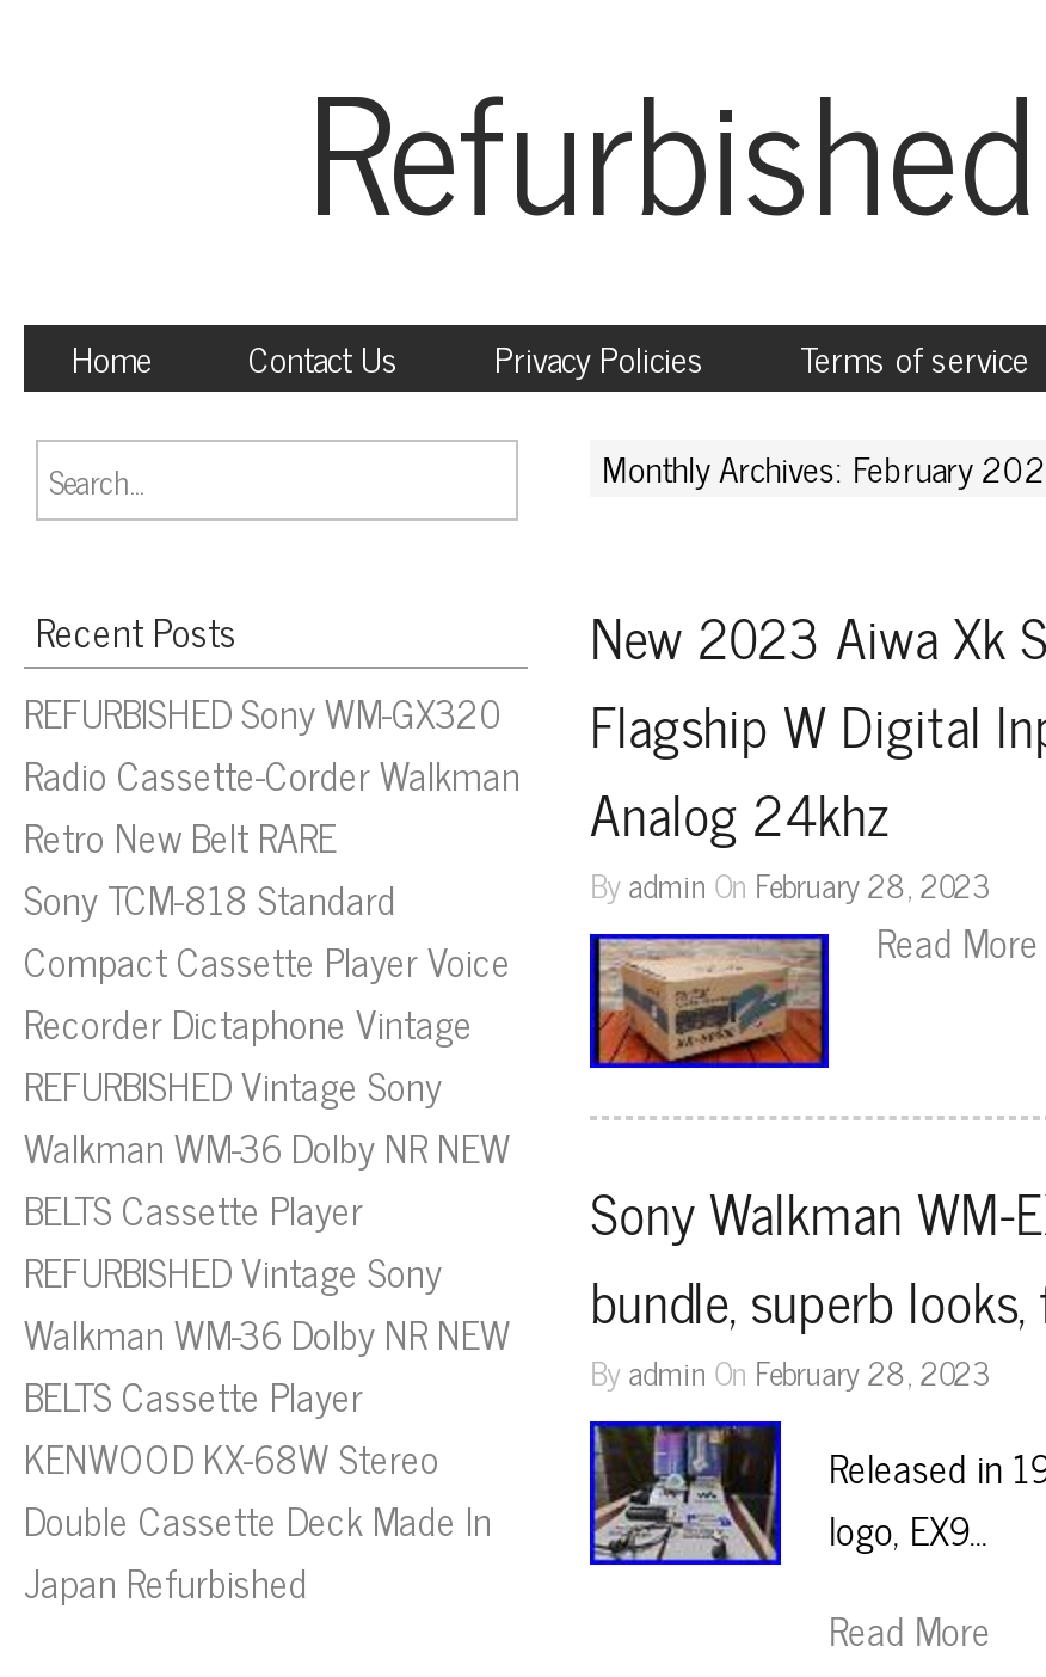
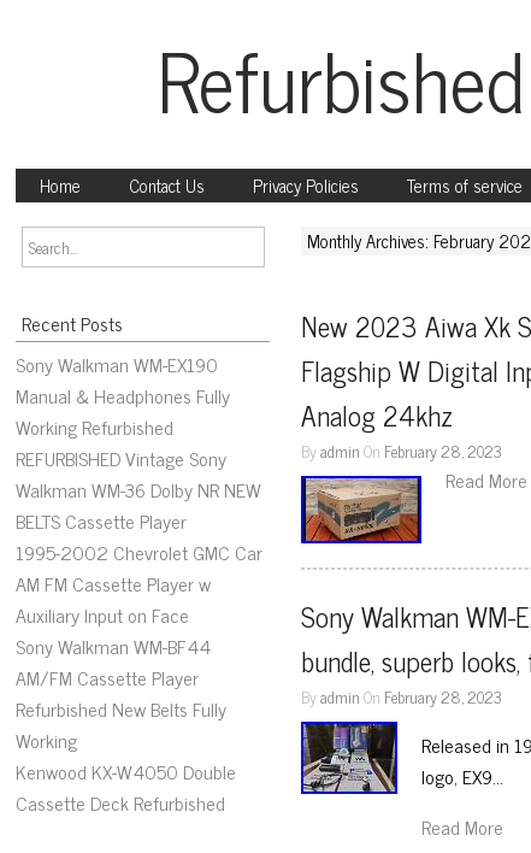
- REFURBISHED Sony WM-GX320
- Radio Cassette-Corder Walkman
- Retro New Belt RARE
- Sony TCM-818 Standard
- Compact Cassette Player Voice
- Recorder Dictaphone Vintage
+ Sony Walkman WM-EX190
+ Manual & Headphones Fully
+ Working Refurbished

moved up: REFURBISHED Vintage Sony | Walkman WM-36 Dolby NR NEW | BELTS Cassette Player

- REFURBISHED Vintage Sony
- Walkman WM-36 Dolby NR NEW
- BELTS Cassette Player
- KENWOOD KX-68W Stereo
- Double Cassette Deck Made In
- Japan Refurbished
+ 1995-2002 Chevrolet GMC Car
+ AM FM Cassette Player w
+ Auxiliary Input on Face
+ Sony Walkman WM-BF44
+ AM/FM Cassette Player
+ Refurbished New Belts Fully
+ Working
+ Kenwood KX-W4050 Double
+ Cassette Deck Refurbished
